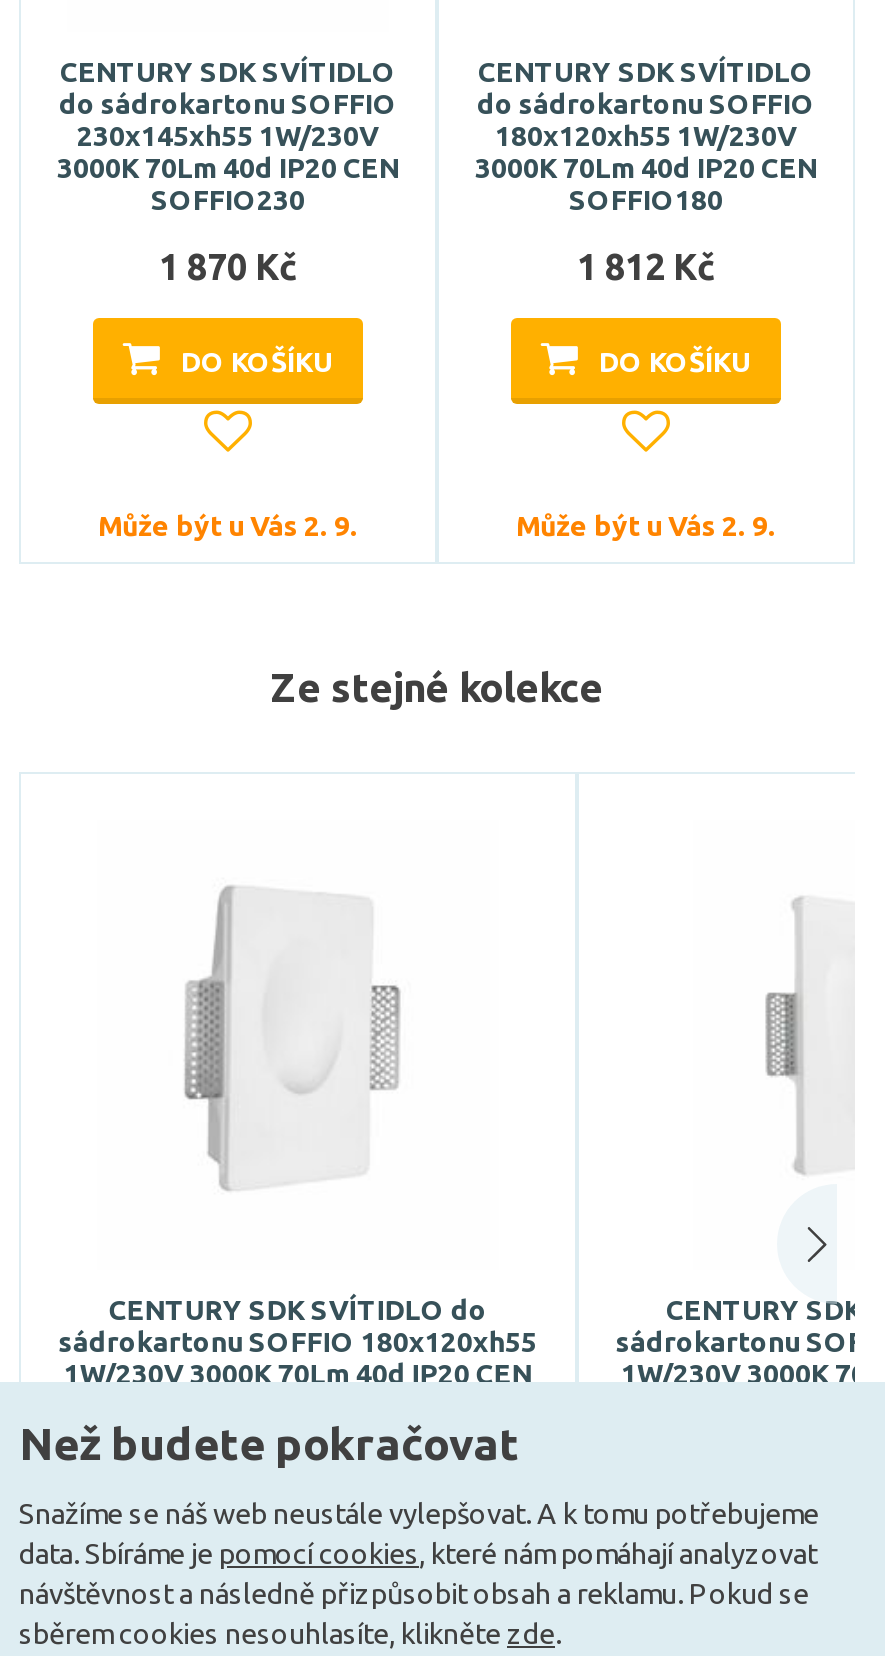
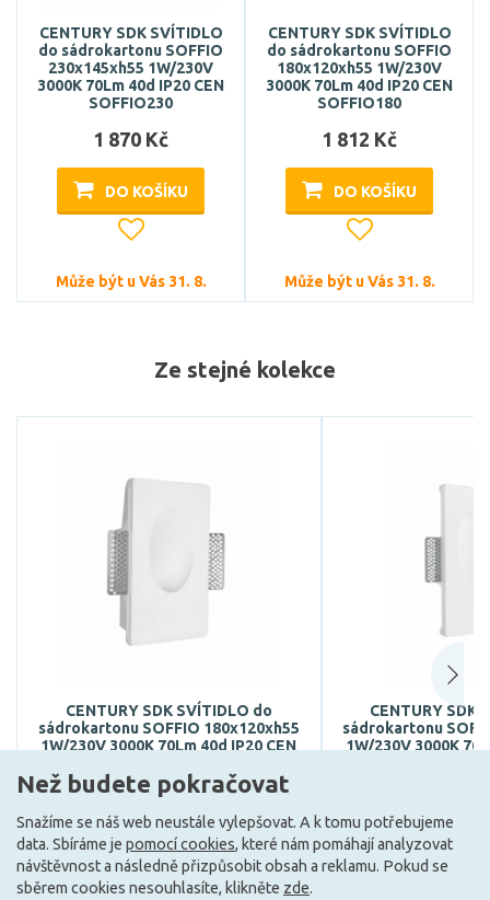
- Může být u Vás 2. 9.
+ Může být u Vás 31. 8.

- Může být u Vás 2. 9.
+ Může být u Vás 31. 8.
